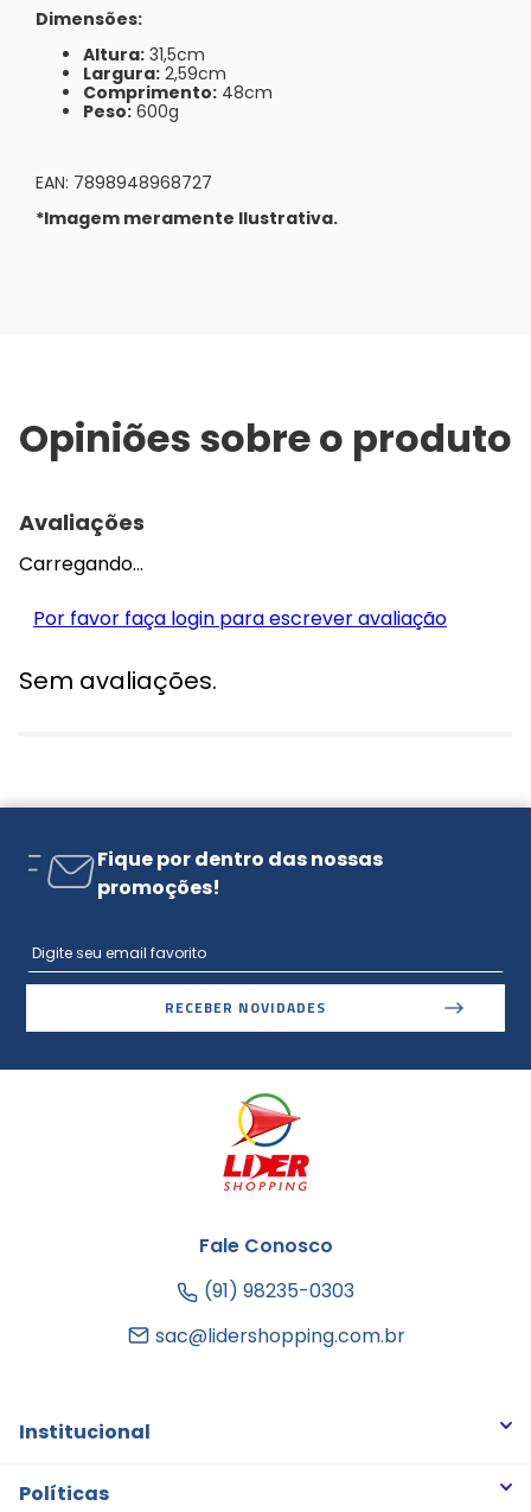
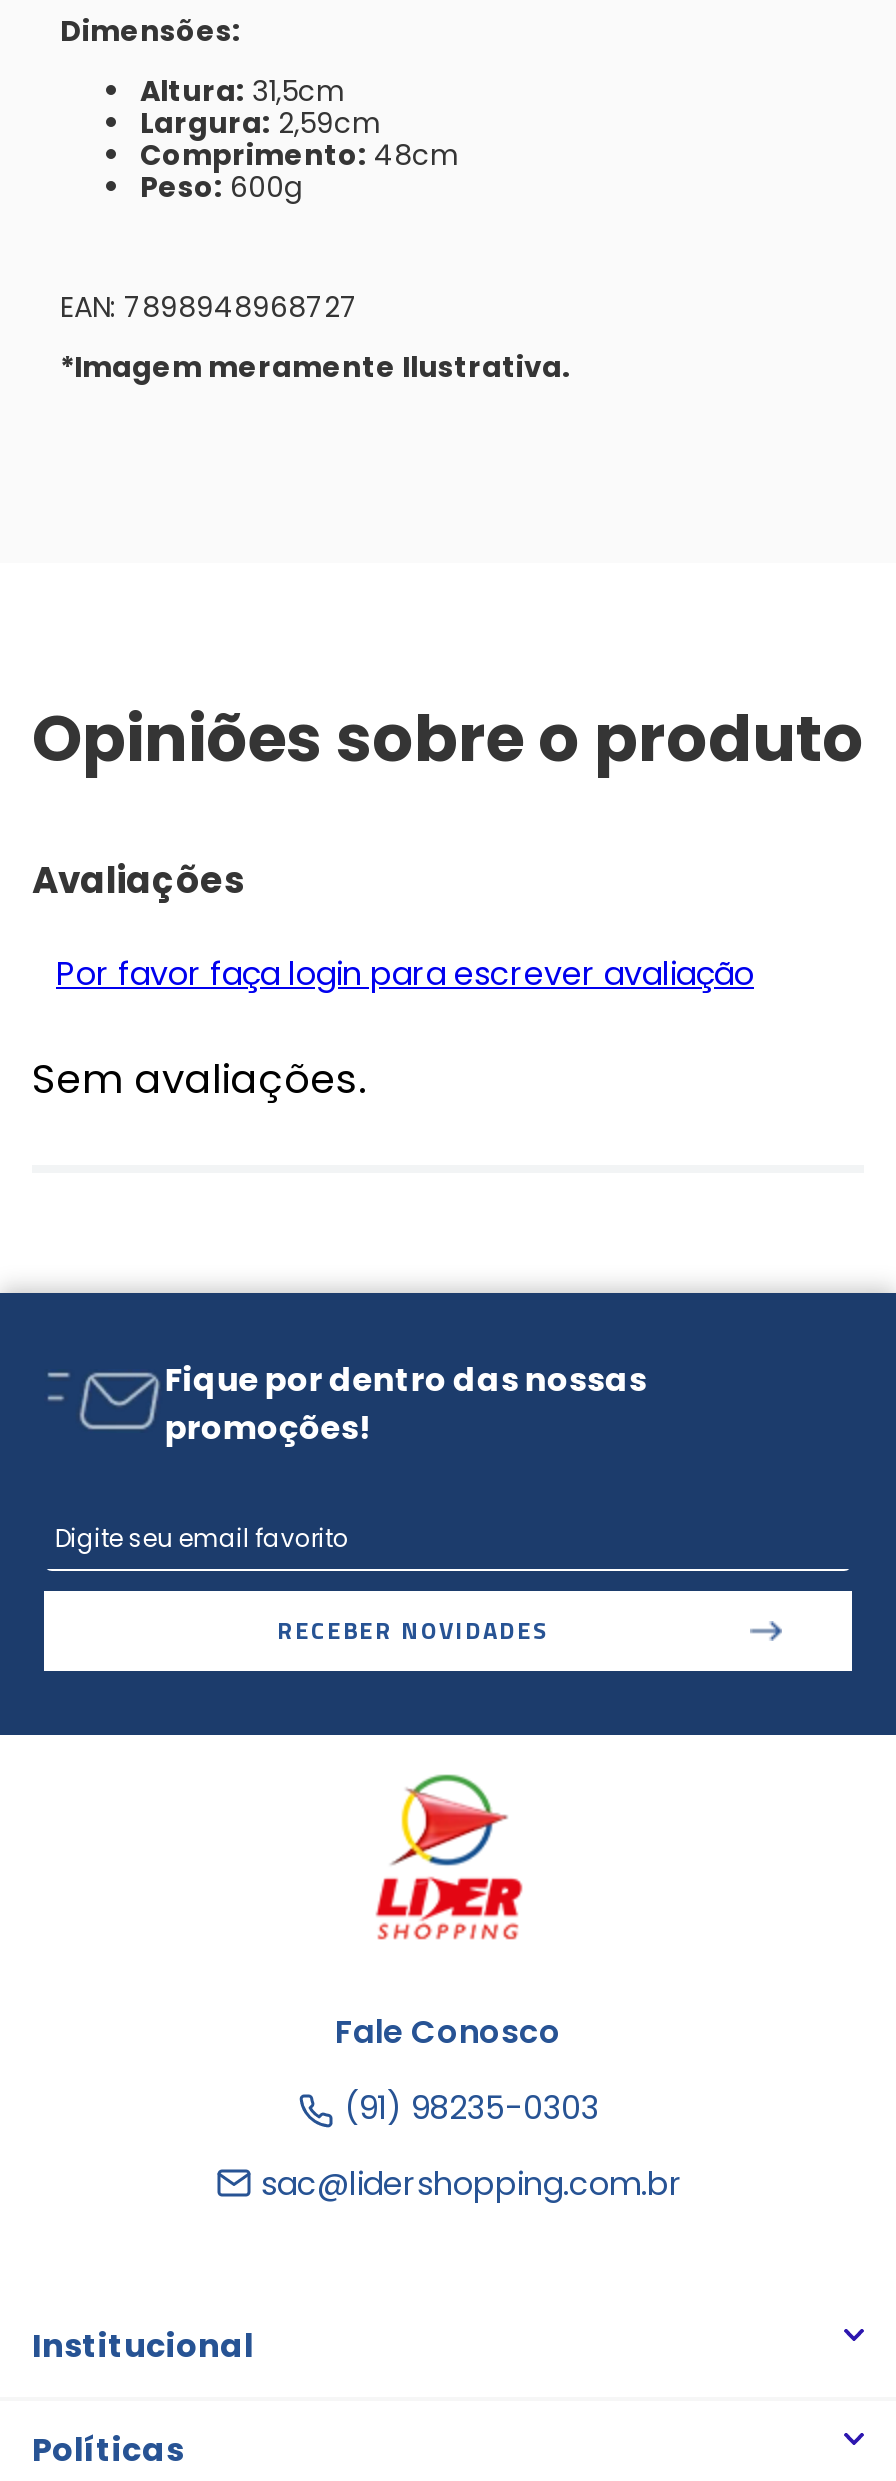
- Carregando…
